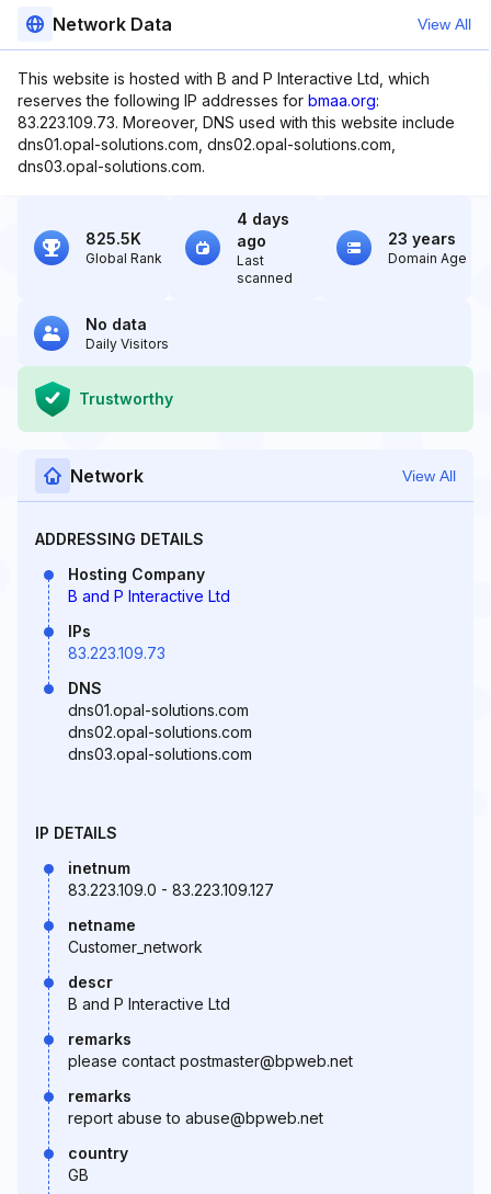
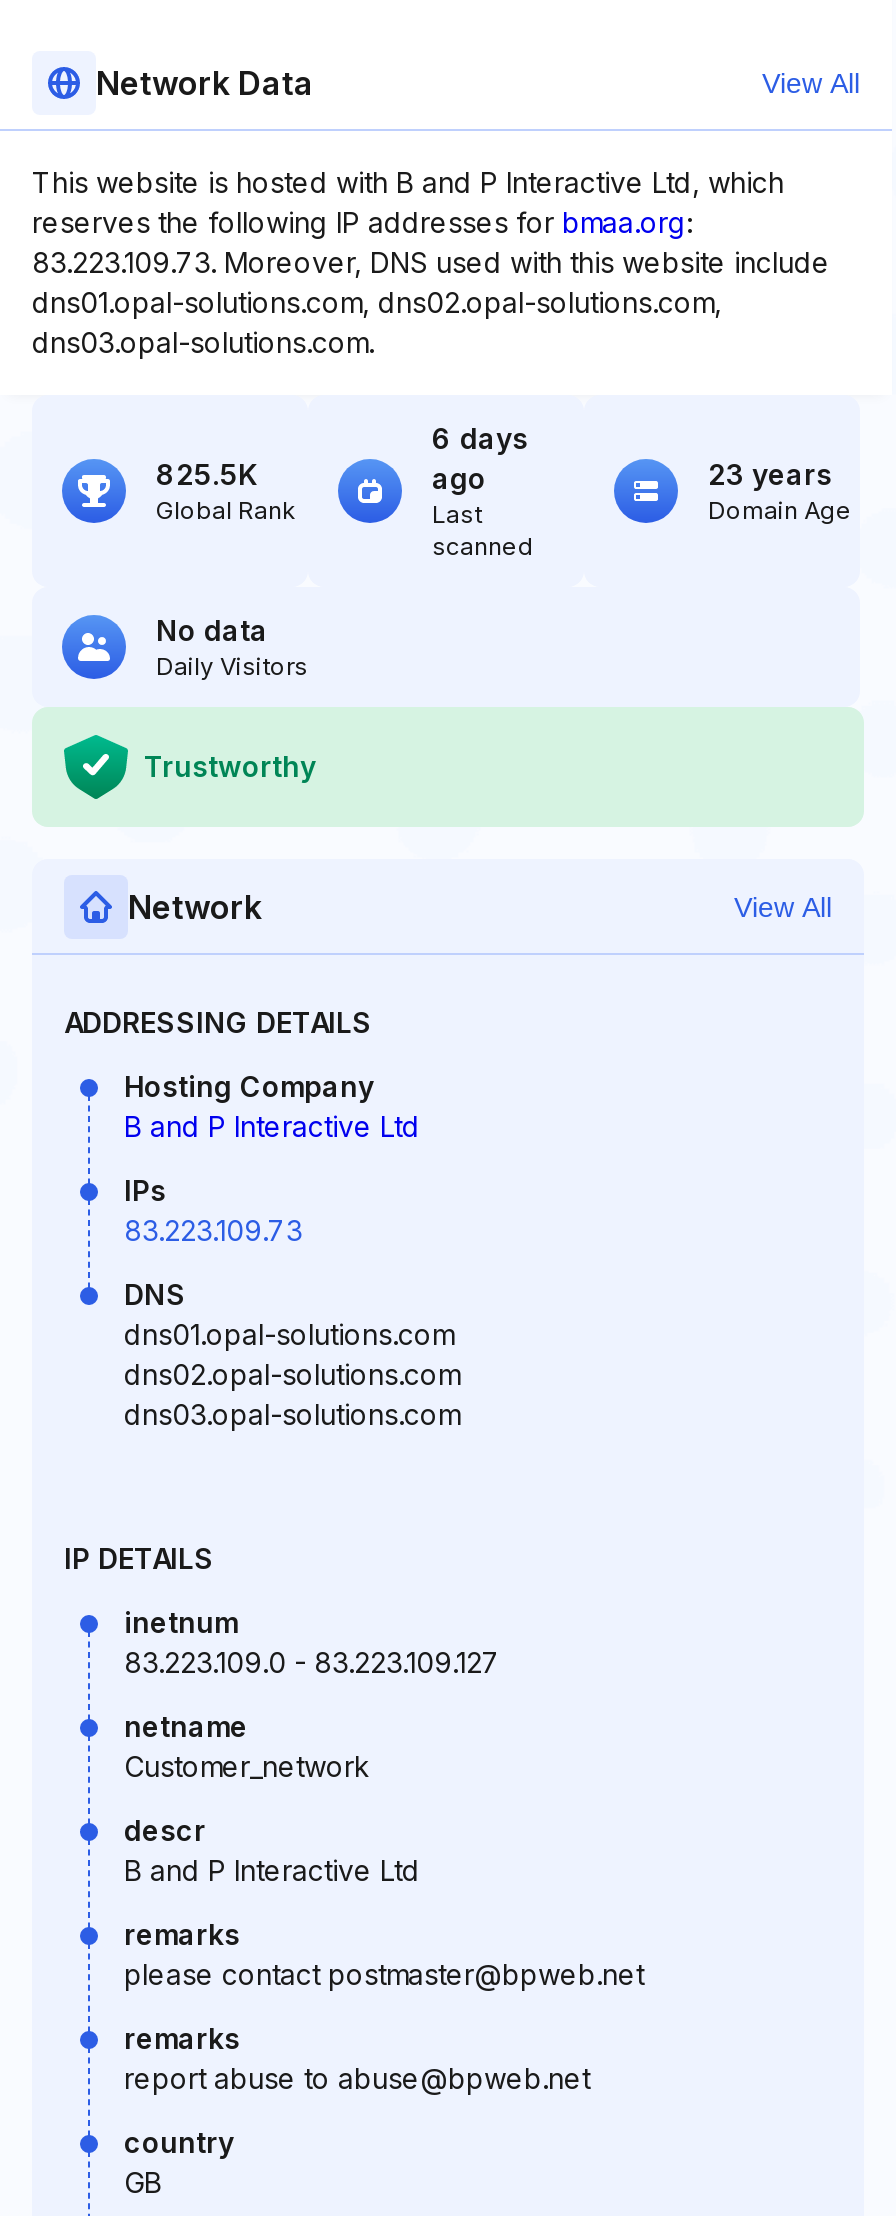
- 4 days
+ 6 days
